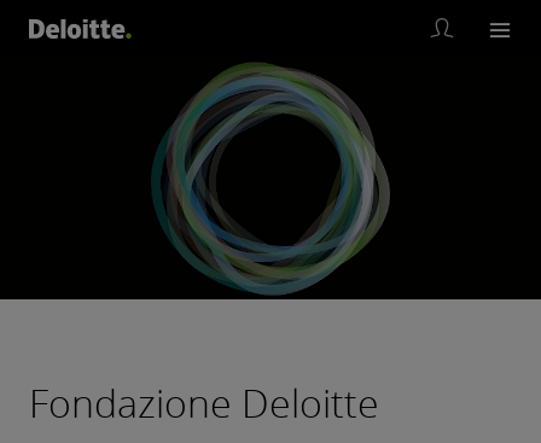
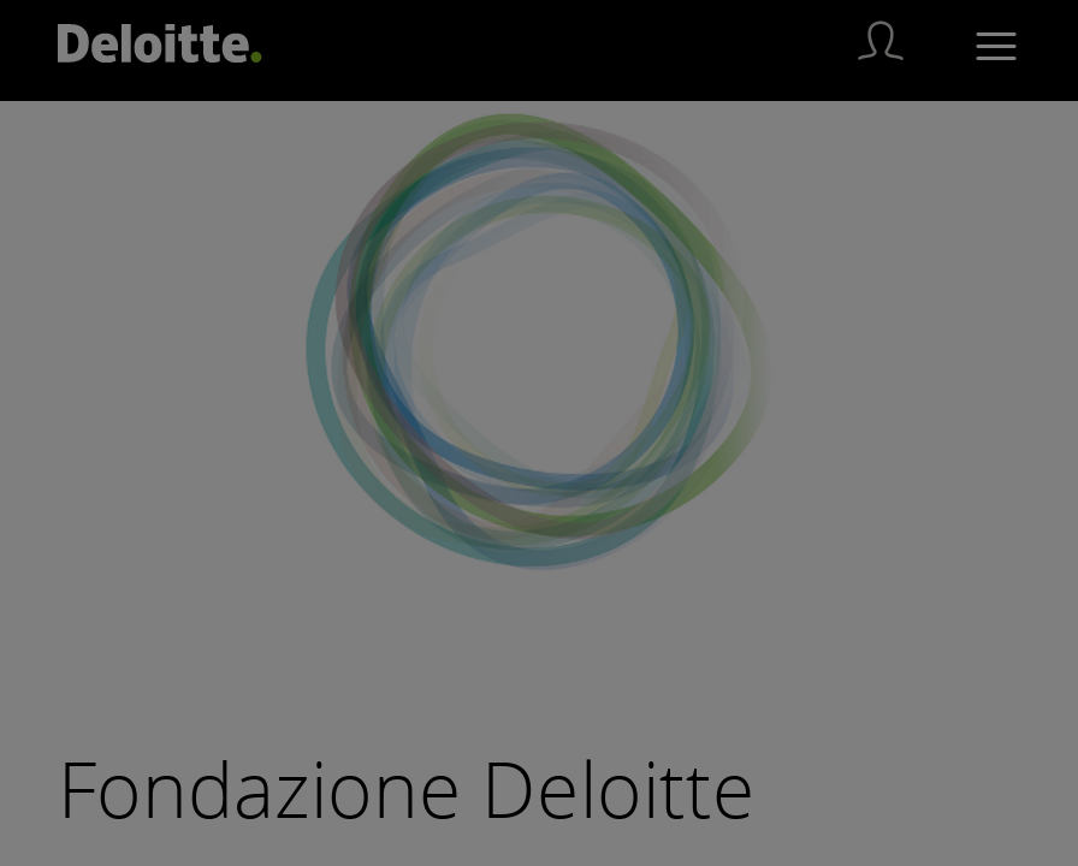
- [image]
+ [image]
